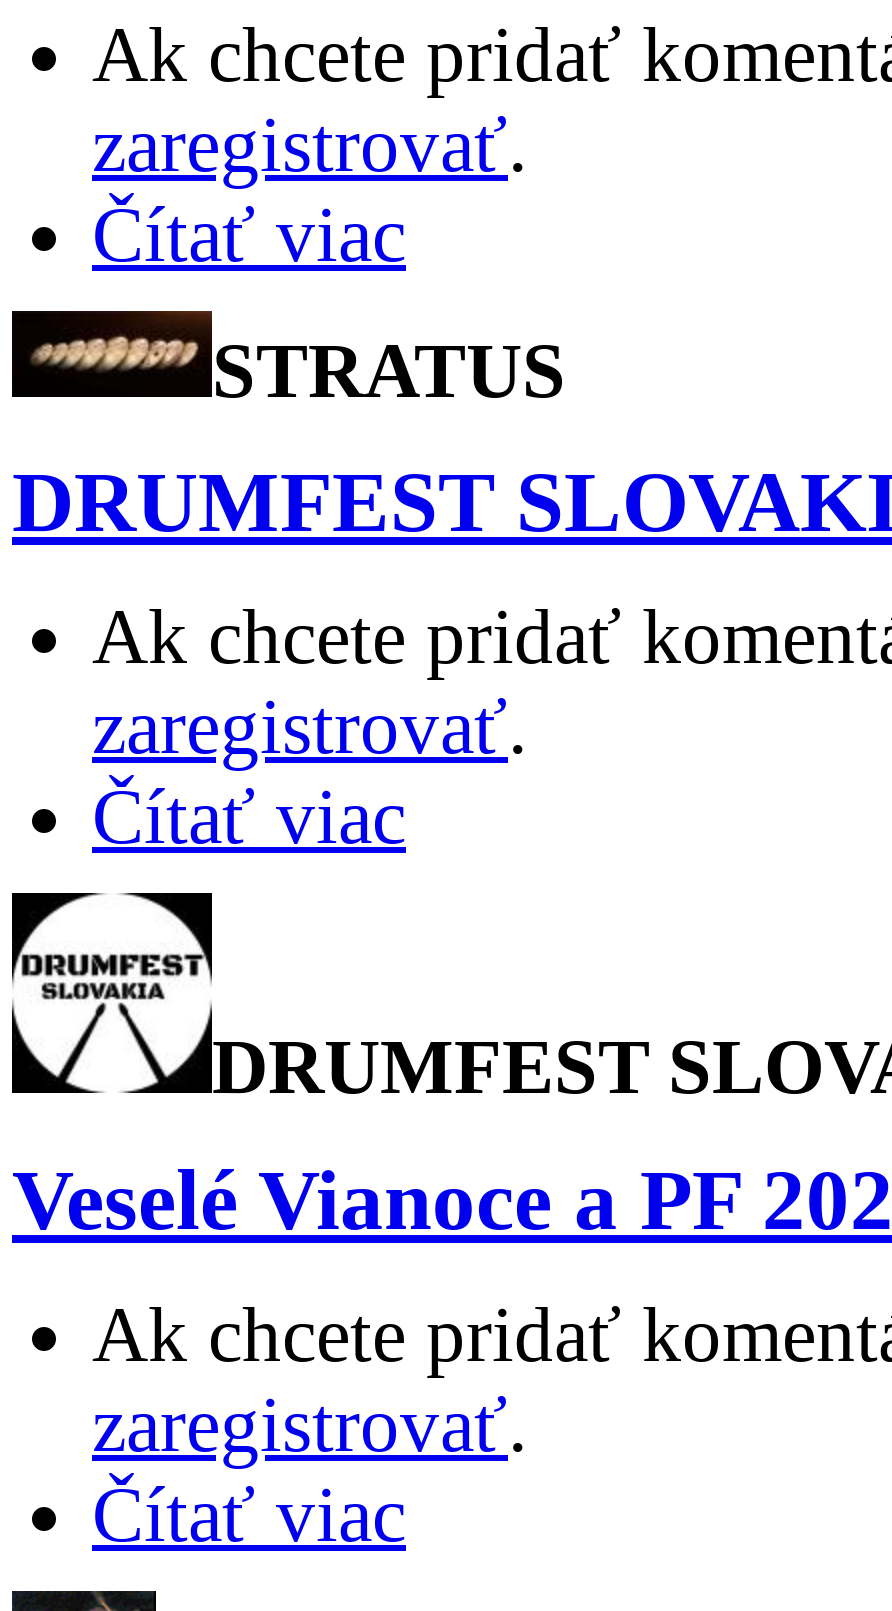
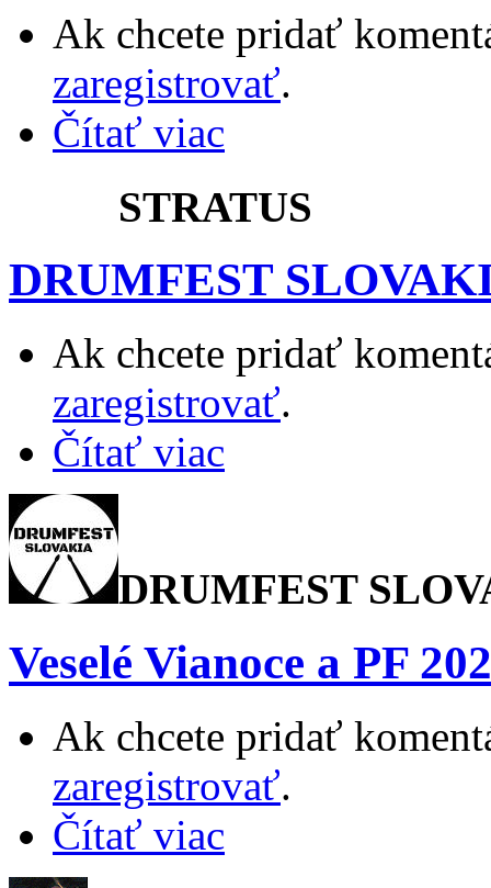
- [image]
